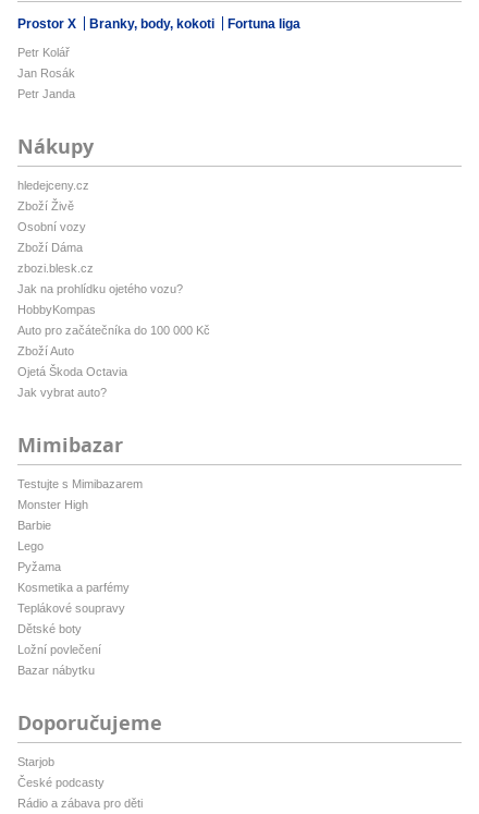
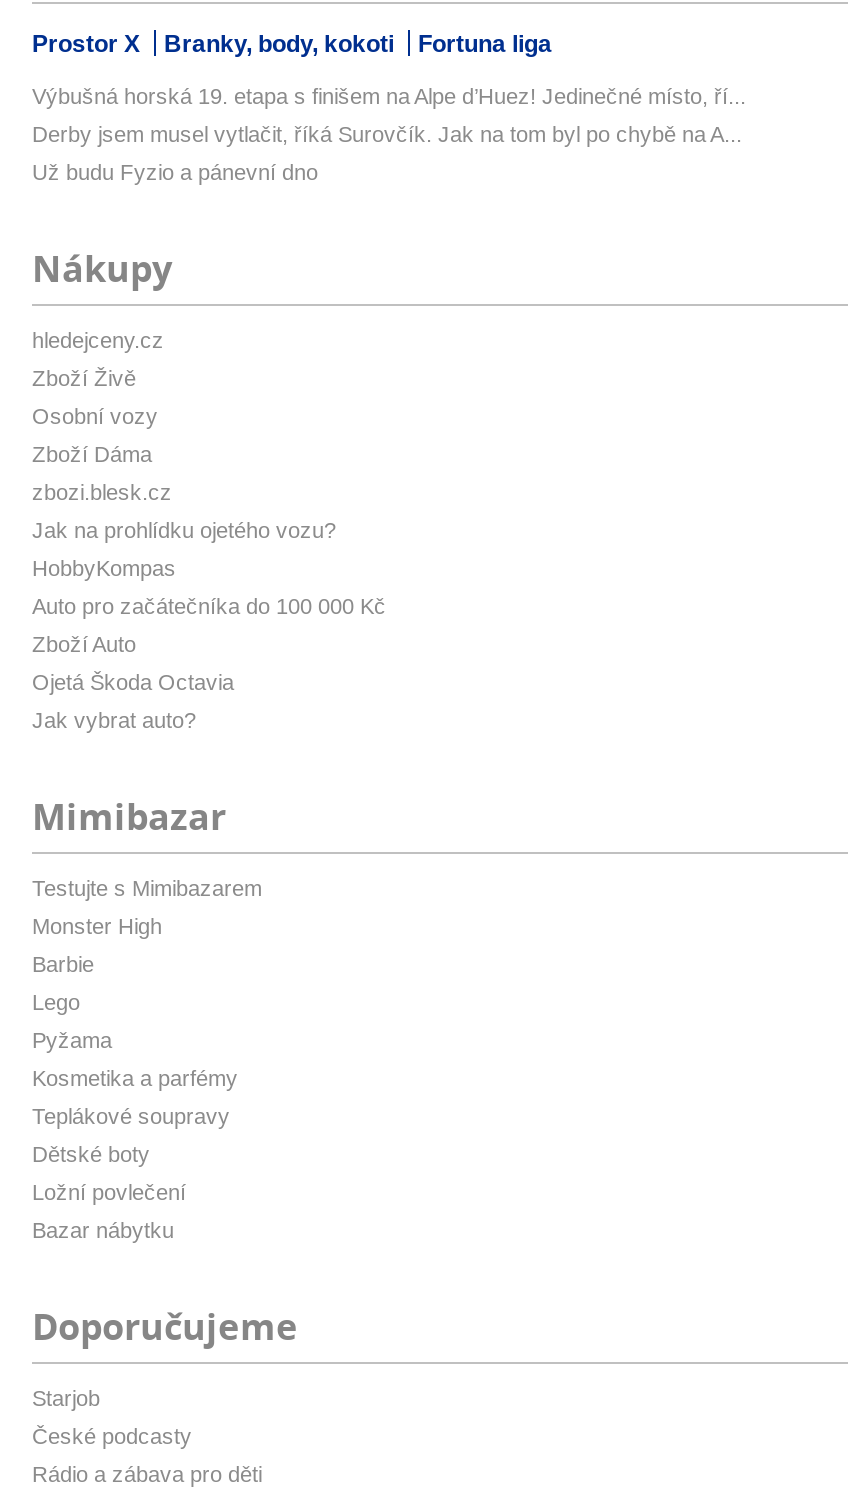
- Petr Kolář
+ Výbušná horská 19. etapa s finišem na Alpe d’Huez! Jedinečné místo, ří...

- Jan Rosák
+ Derby jsem musel vytlačit, říká Surovčík. Jak na tom byl po chybě na A...

- Petr Janda
+ Už budu Fyzio a pánevní dno
